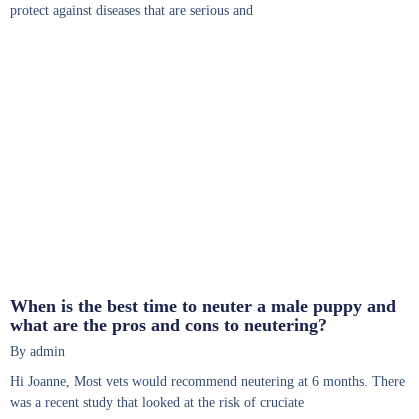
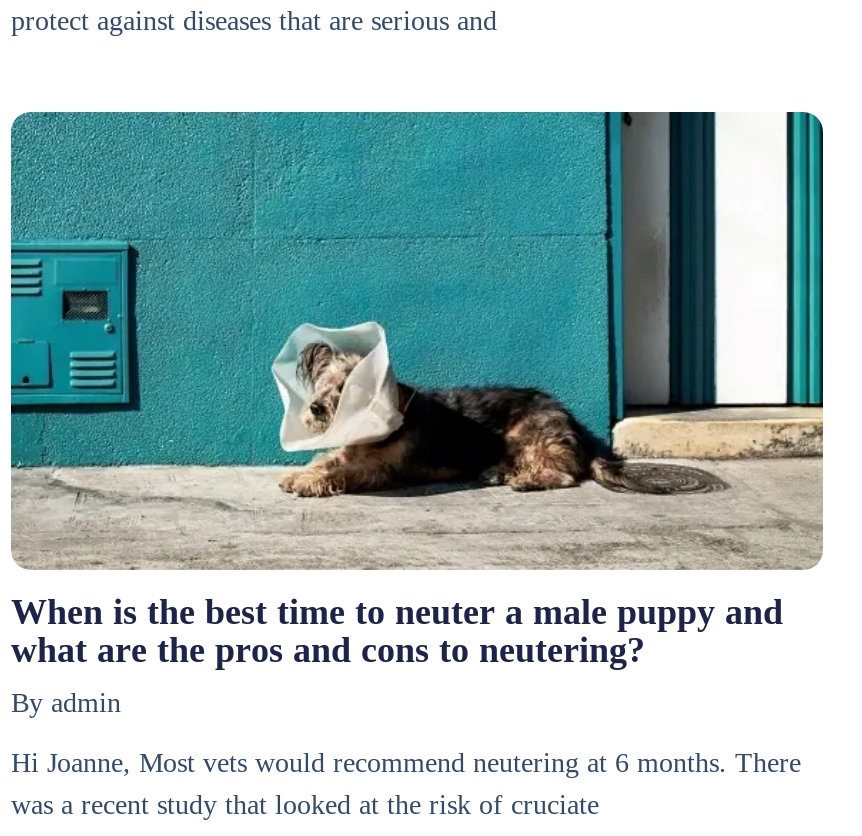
+ [image]
